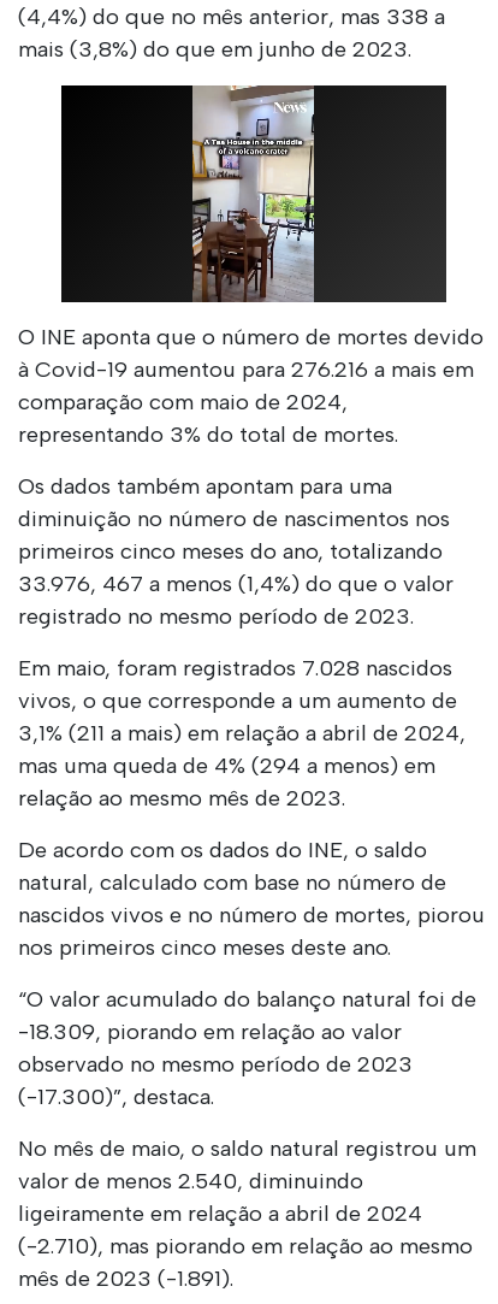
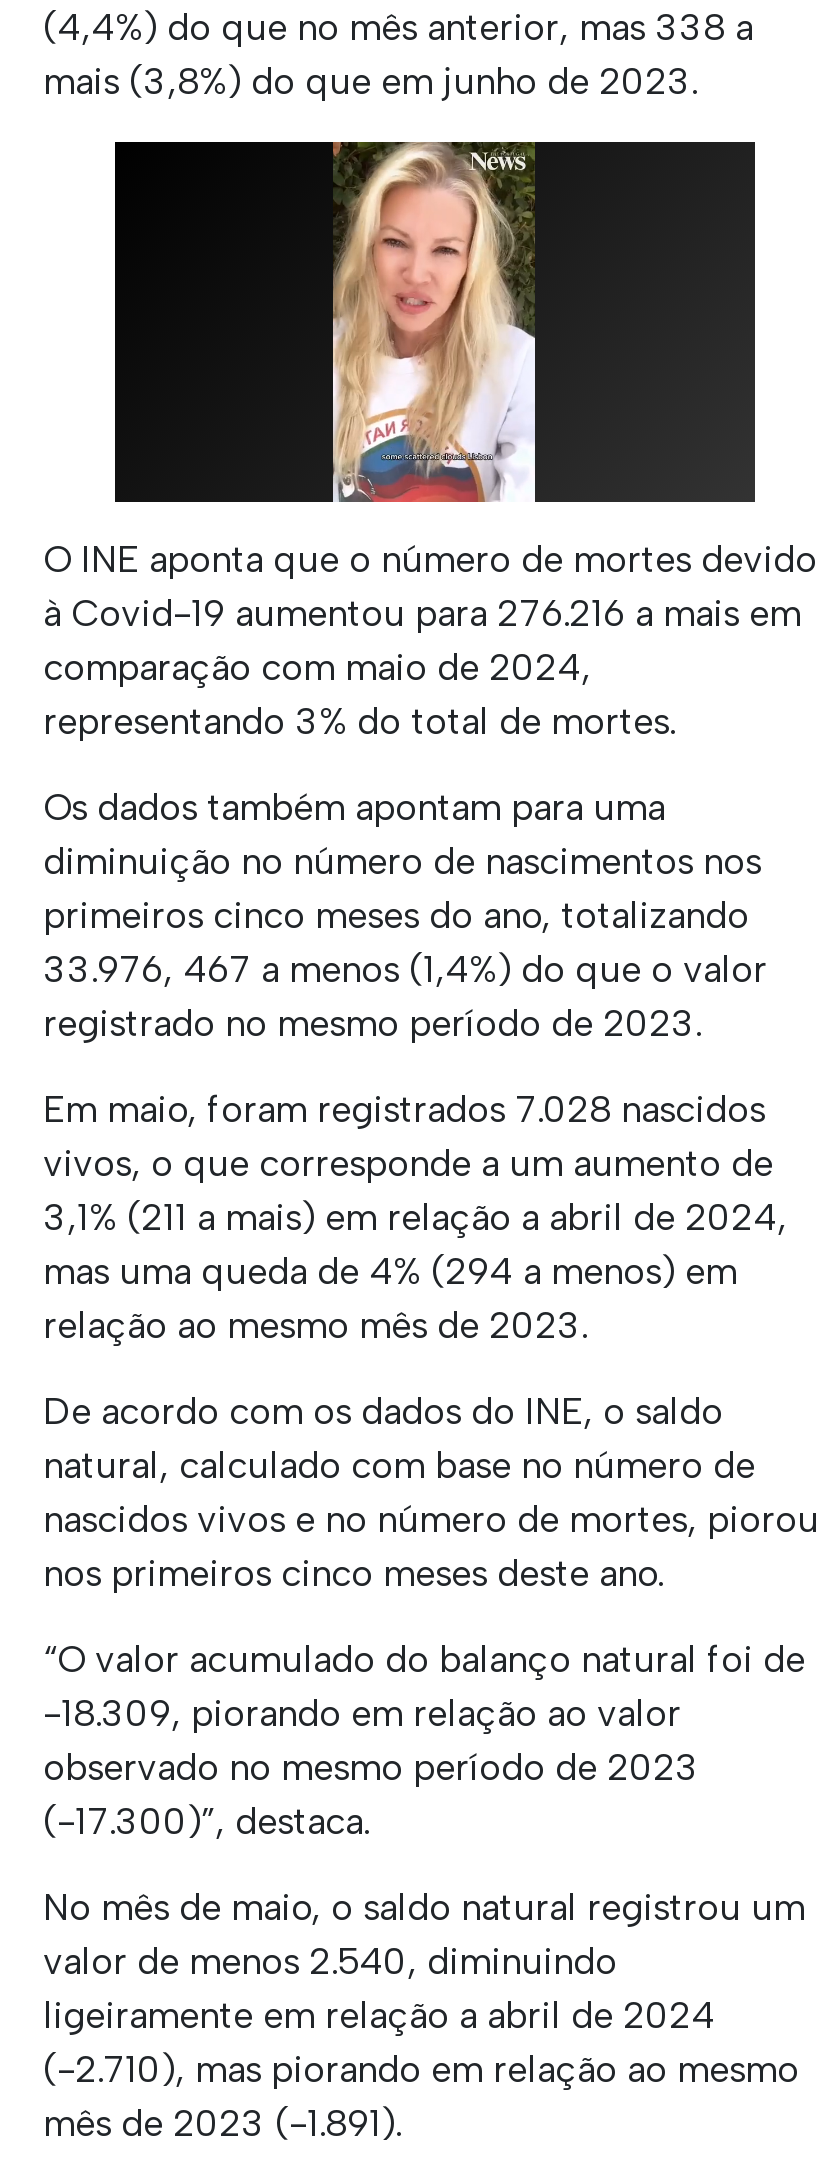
- [image]
+ [image]
